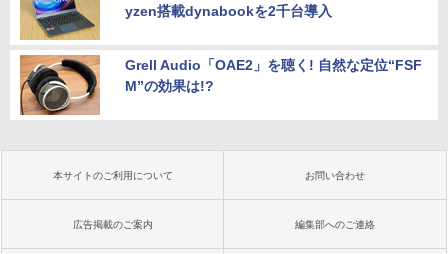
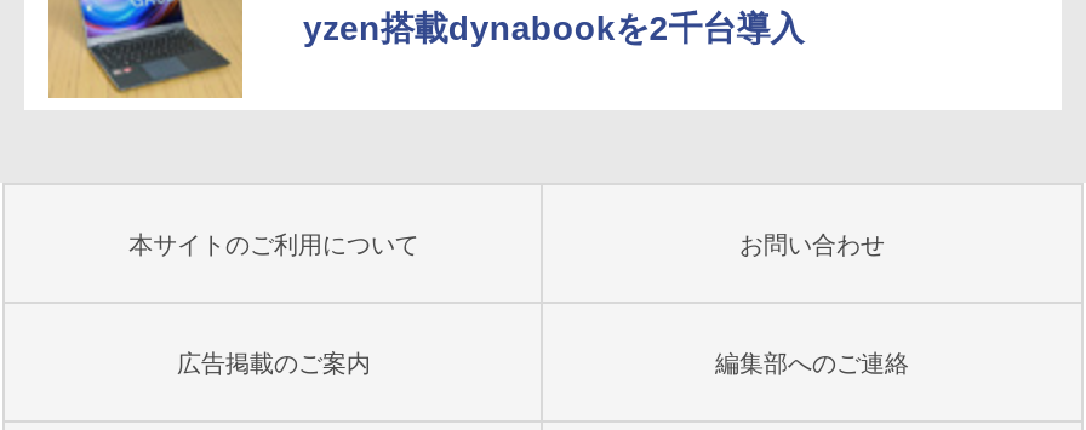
- [image]
- Grell Audio「OAE2」を聴く! 自然な定位“FSF
- M”の効果は!?
